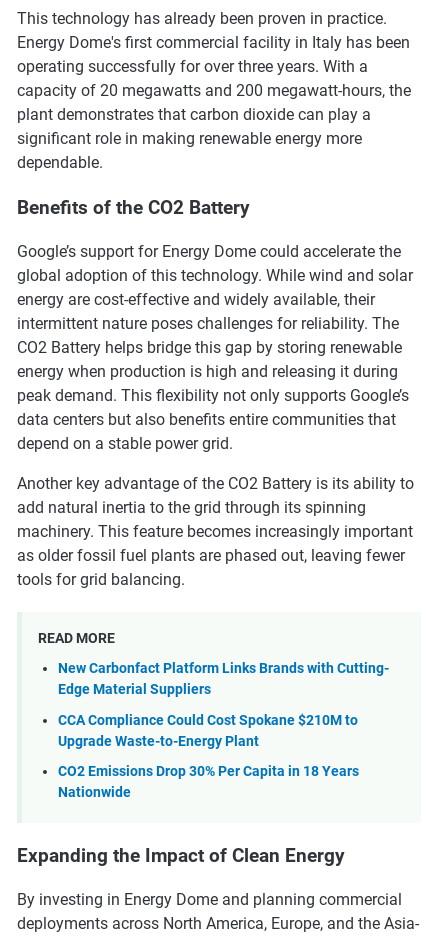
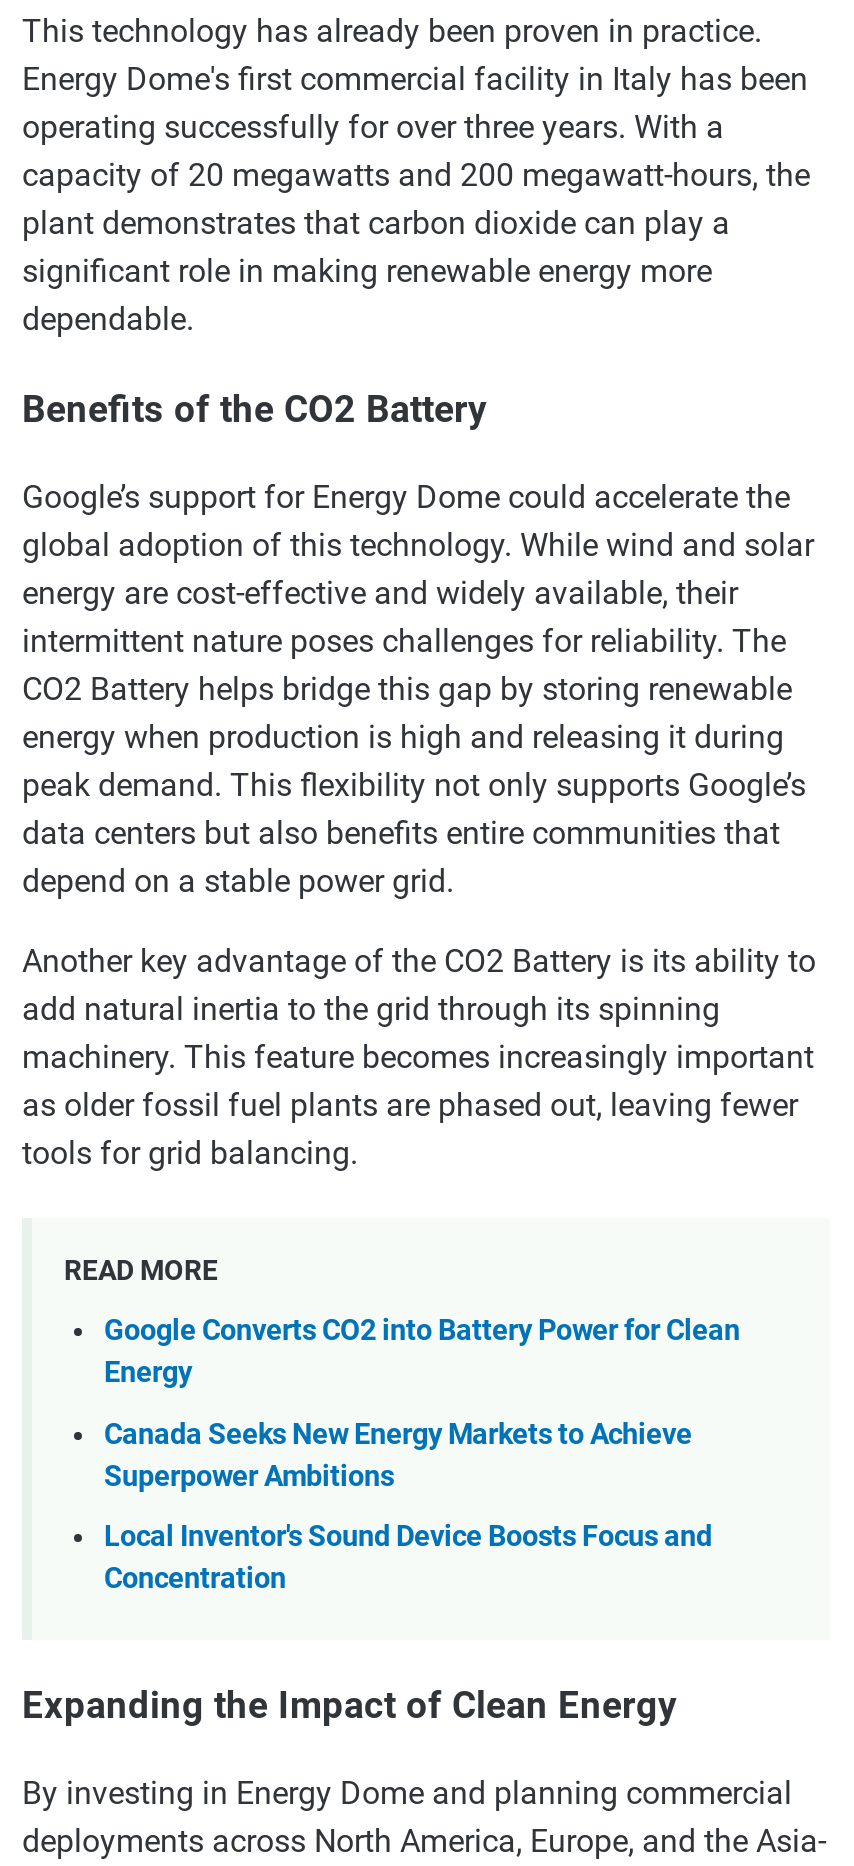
- New Carbonfact Platform Links Brands with Cutting-
- Edge Material Suppliers
+ Google Converts CO2 into Battery Power for Clean
+ Energy

- CCA Compliance Could Cost Spokane $210M to
- Upgrade Waste-to-Energy Plant
+ Canada Seeks New Energy Markets to Achieve
+ Superpower Ambitions

- CO2 Emissions Drop 30% Per Capita in 18 Years
- Nationwide
+ Local Inventor's Sound Device Boosts Focus and
+ Concentration
